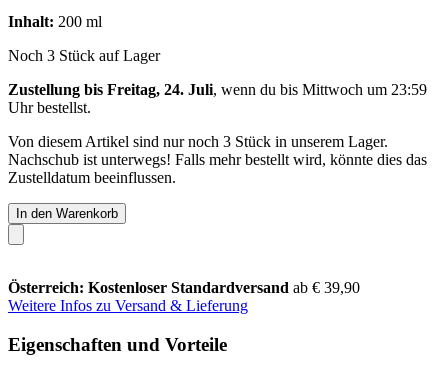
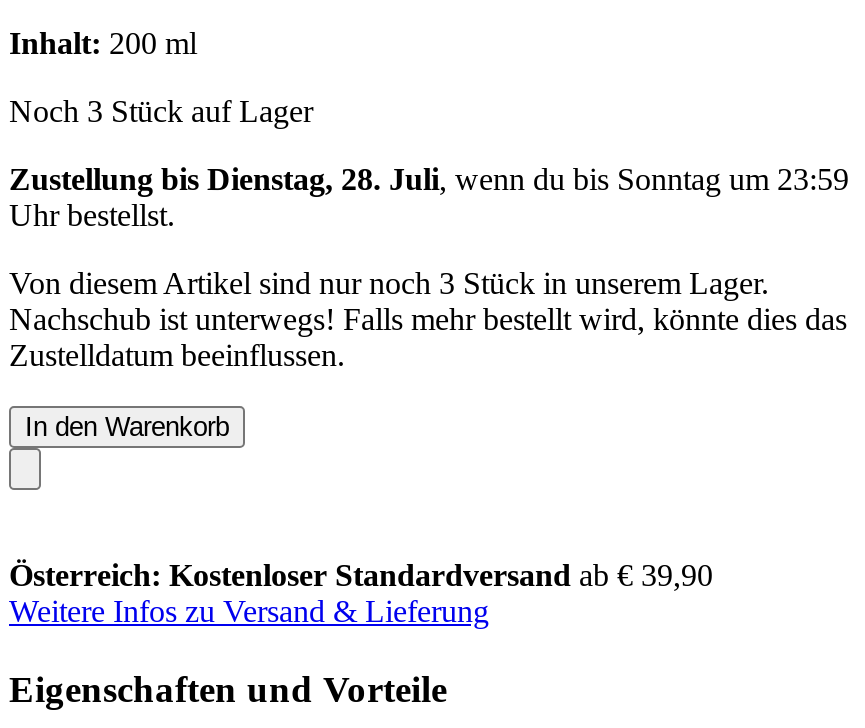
- Zustellung bis Freitag, 24. Juli, wenn du bis Mittwoch um 23:59
+ Zustellung bis Dienstag, 28. Juli, wenn du bis Sonntag um 23:59
